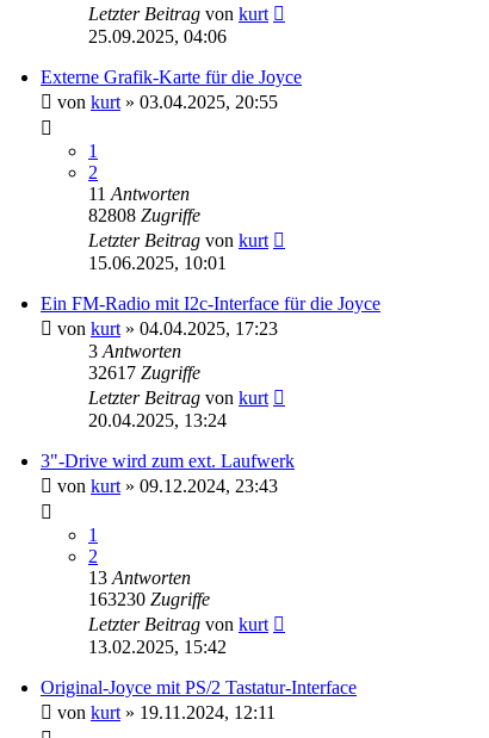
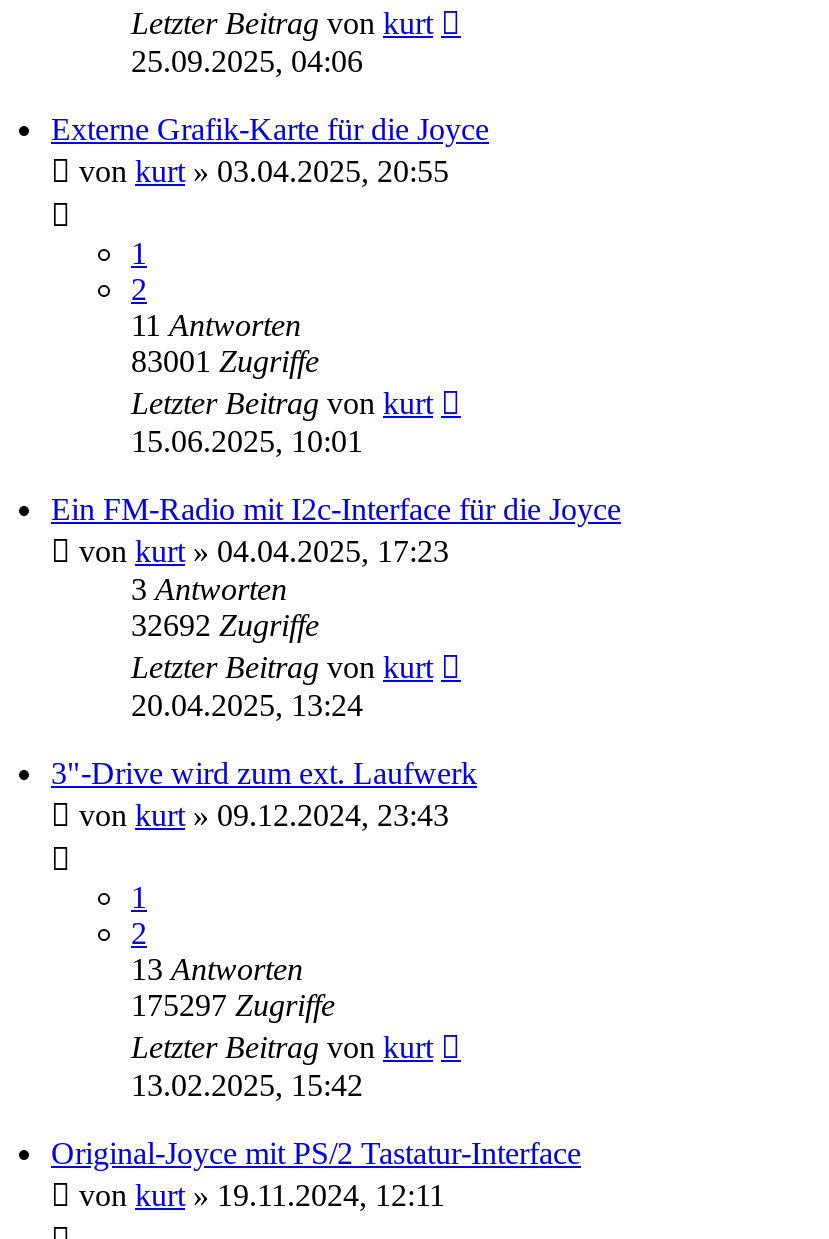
- 82808 Zugriffe
+ 83001 Zugriffe

- 32617 Zugriffe
+ 32692 Zugriffe

- 163230 Zugriffe
+ 175297 Zugriffe
